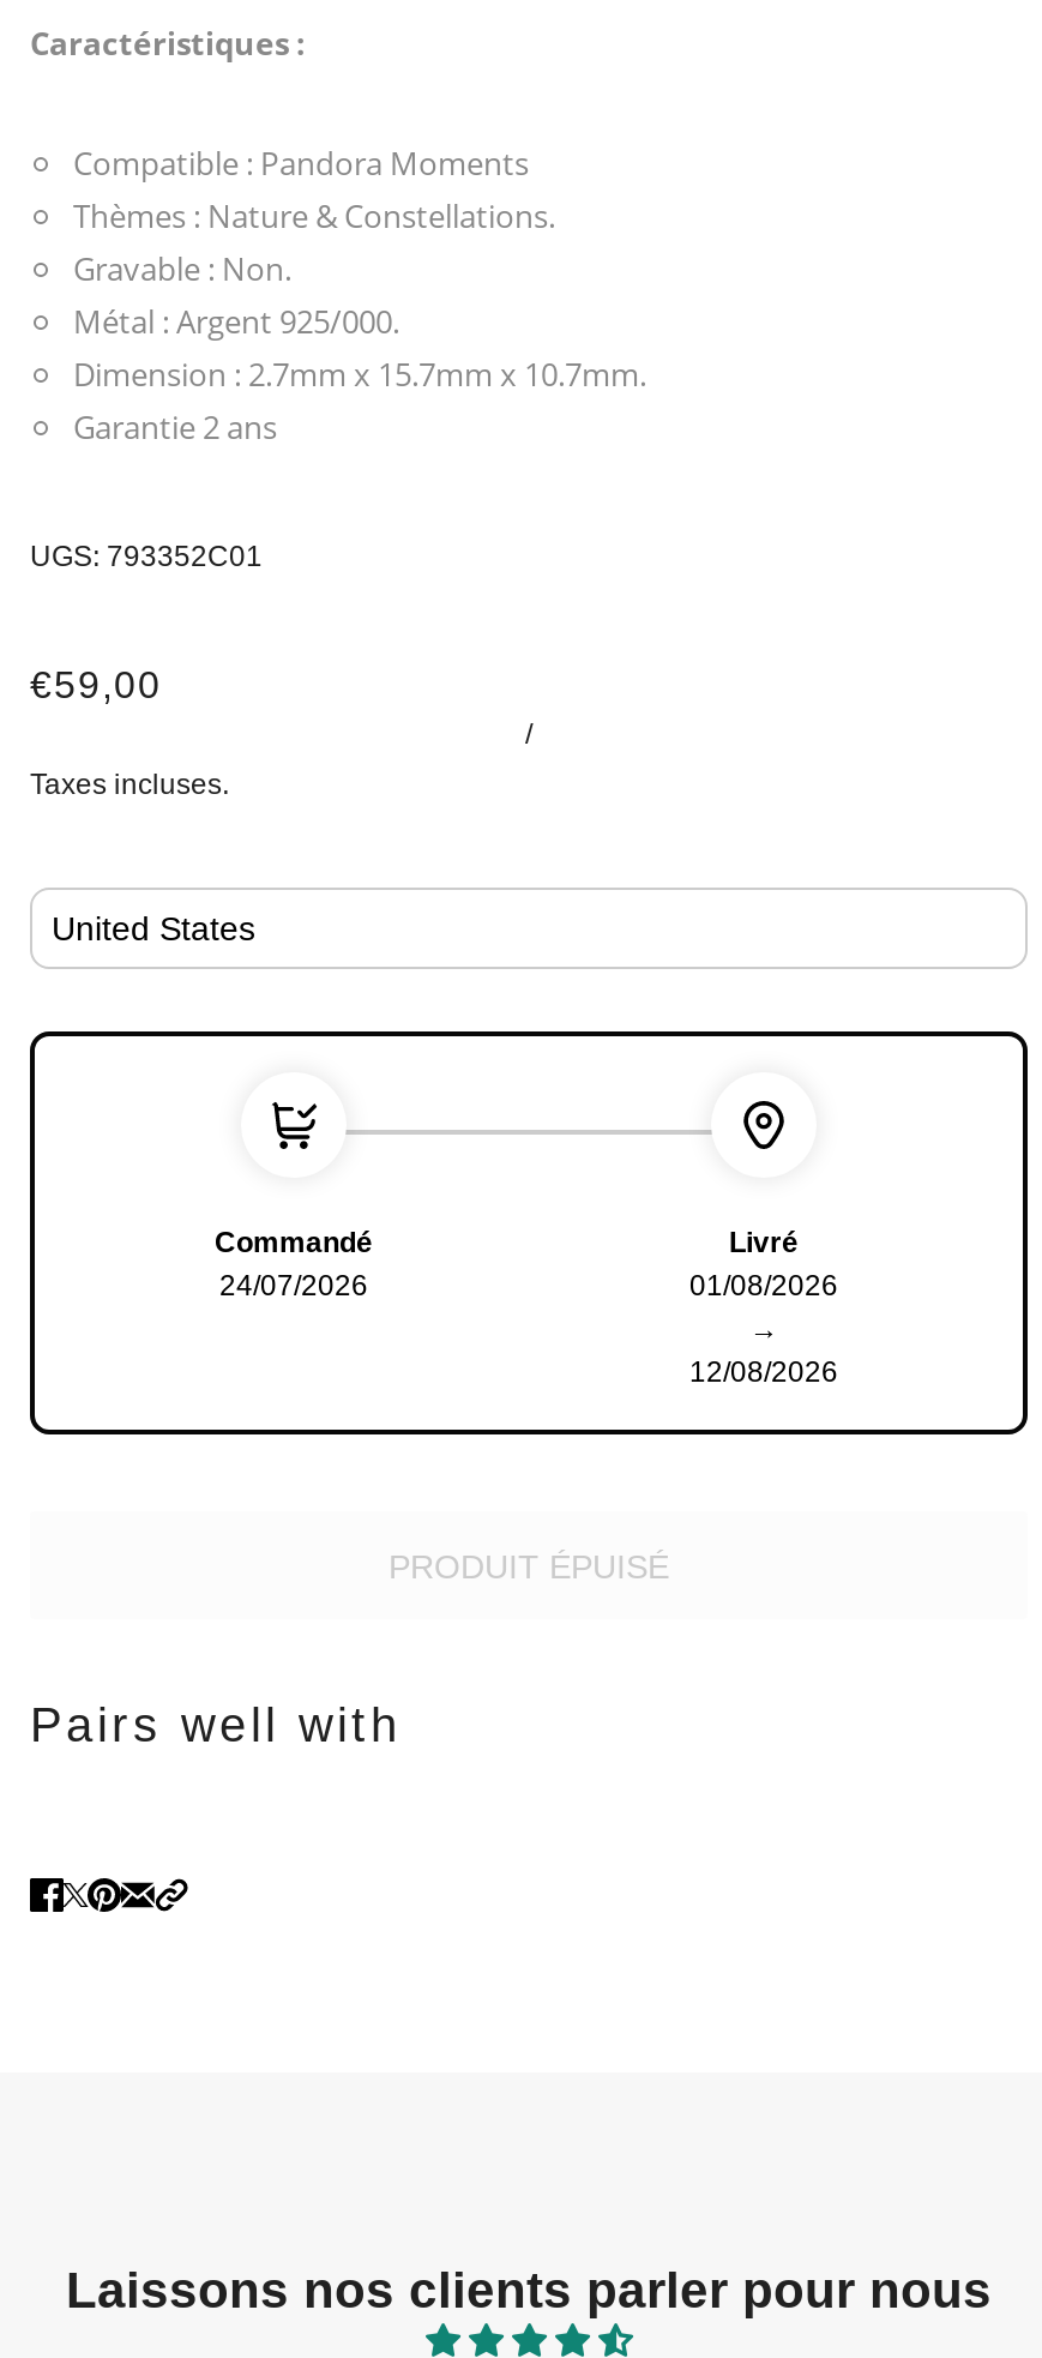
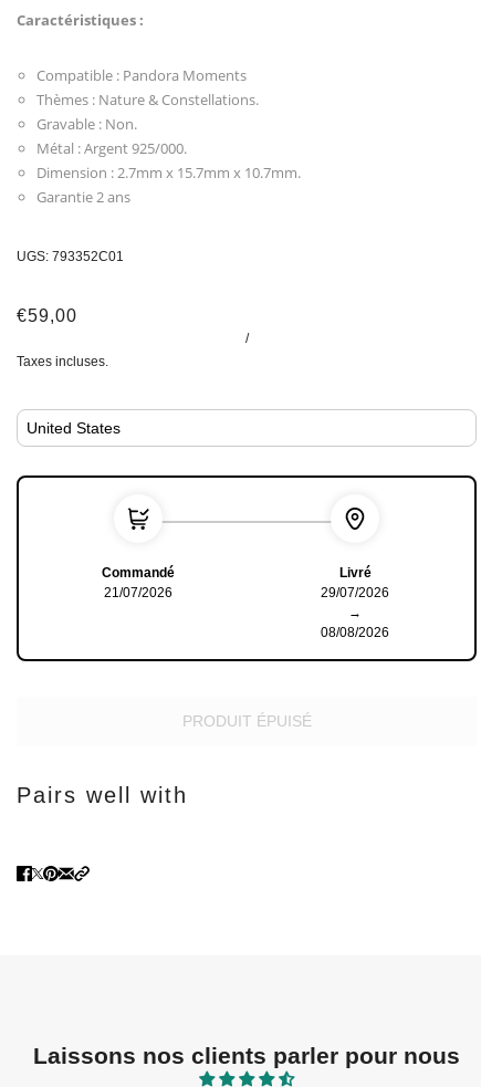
- 24/07/2026
+ 21/07/2026

- 01/08/2026
+ 29/07/2026

- 12/08/2026
+ 08/08/2026
